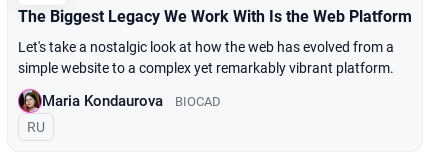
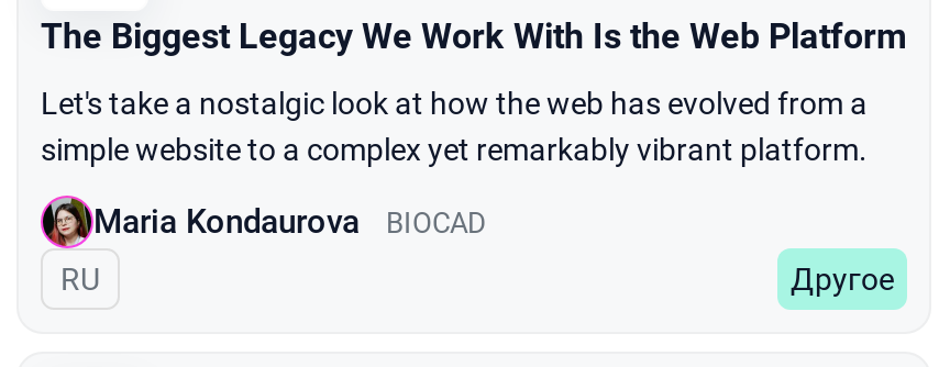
+ Другое
